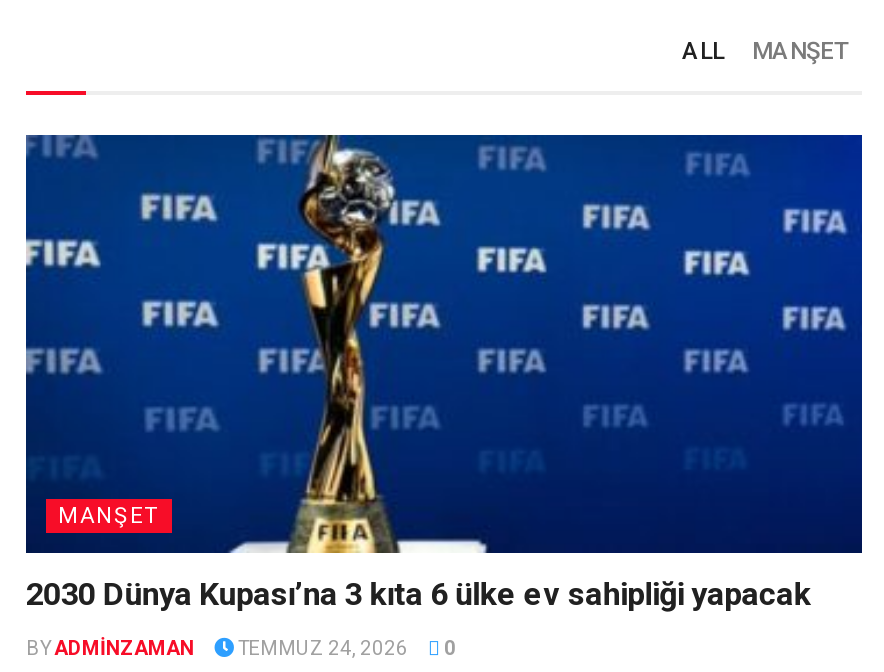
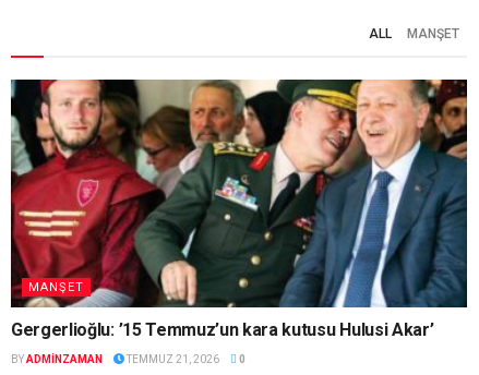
- [image]
- 2030 Dünya Kupası’na 3 kıta 6 ülke ev sahipliği yapacak
+ [image]
+ Gergerlioğlu: ’15 Temmuz’un kara kutusu Hulusi Akar’

- TEMMUZ 24, 2026
+ TEMMUZ 21, 2026
